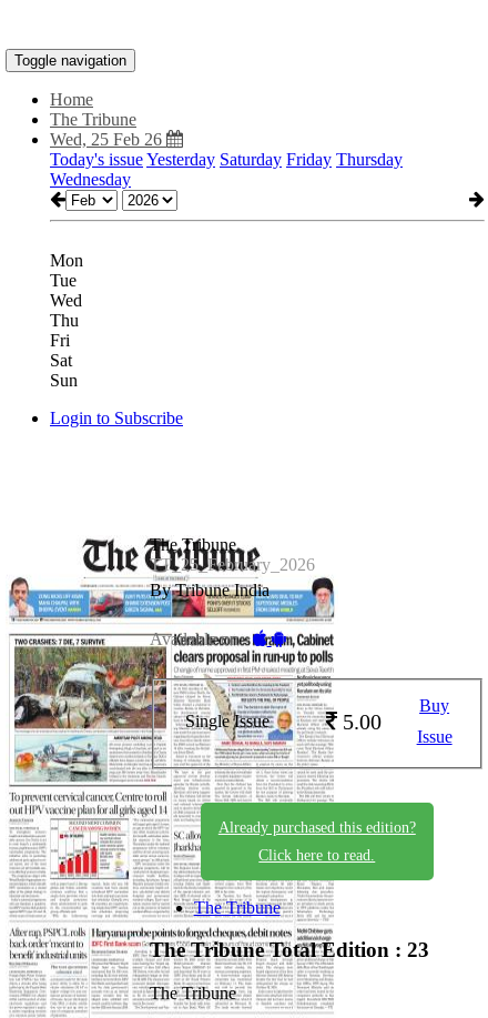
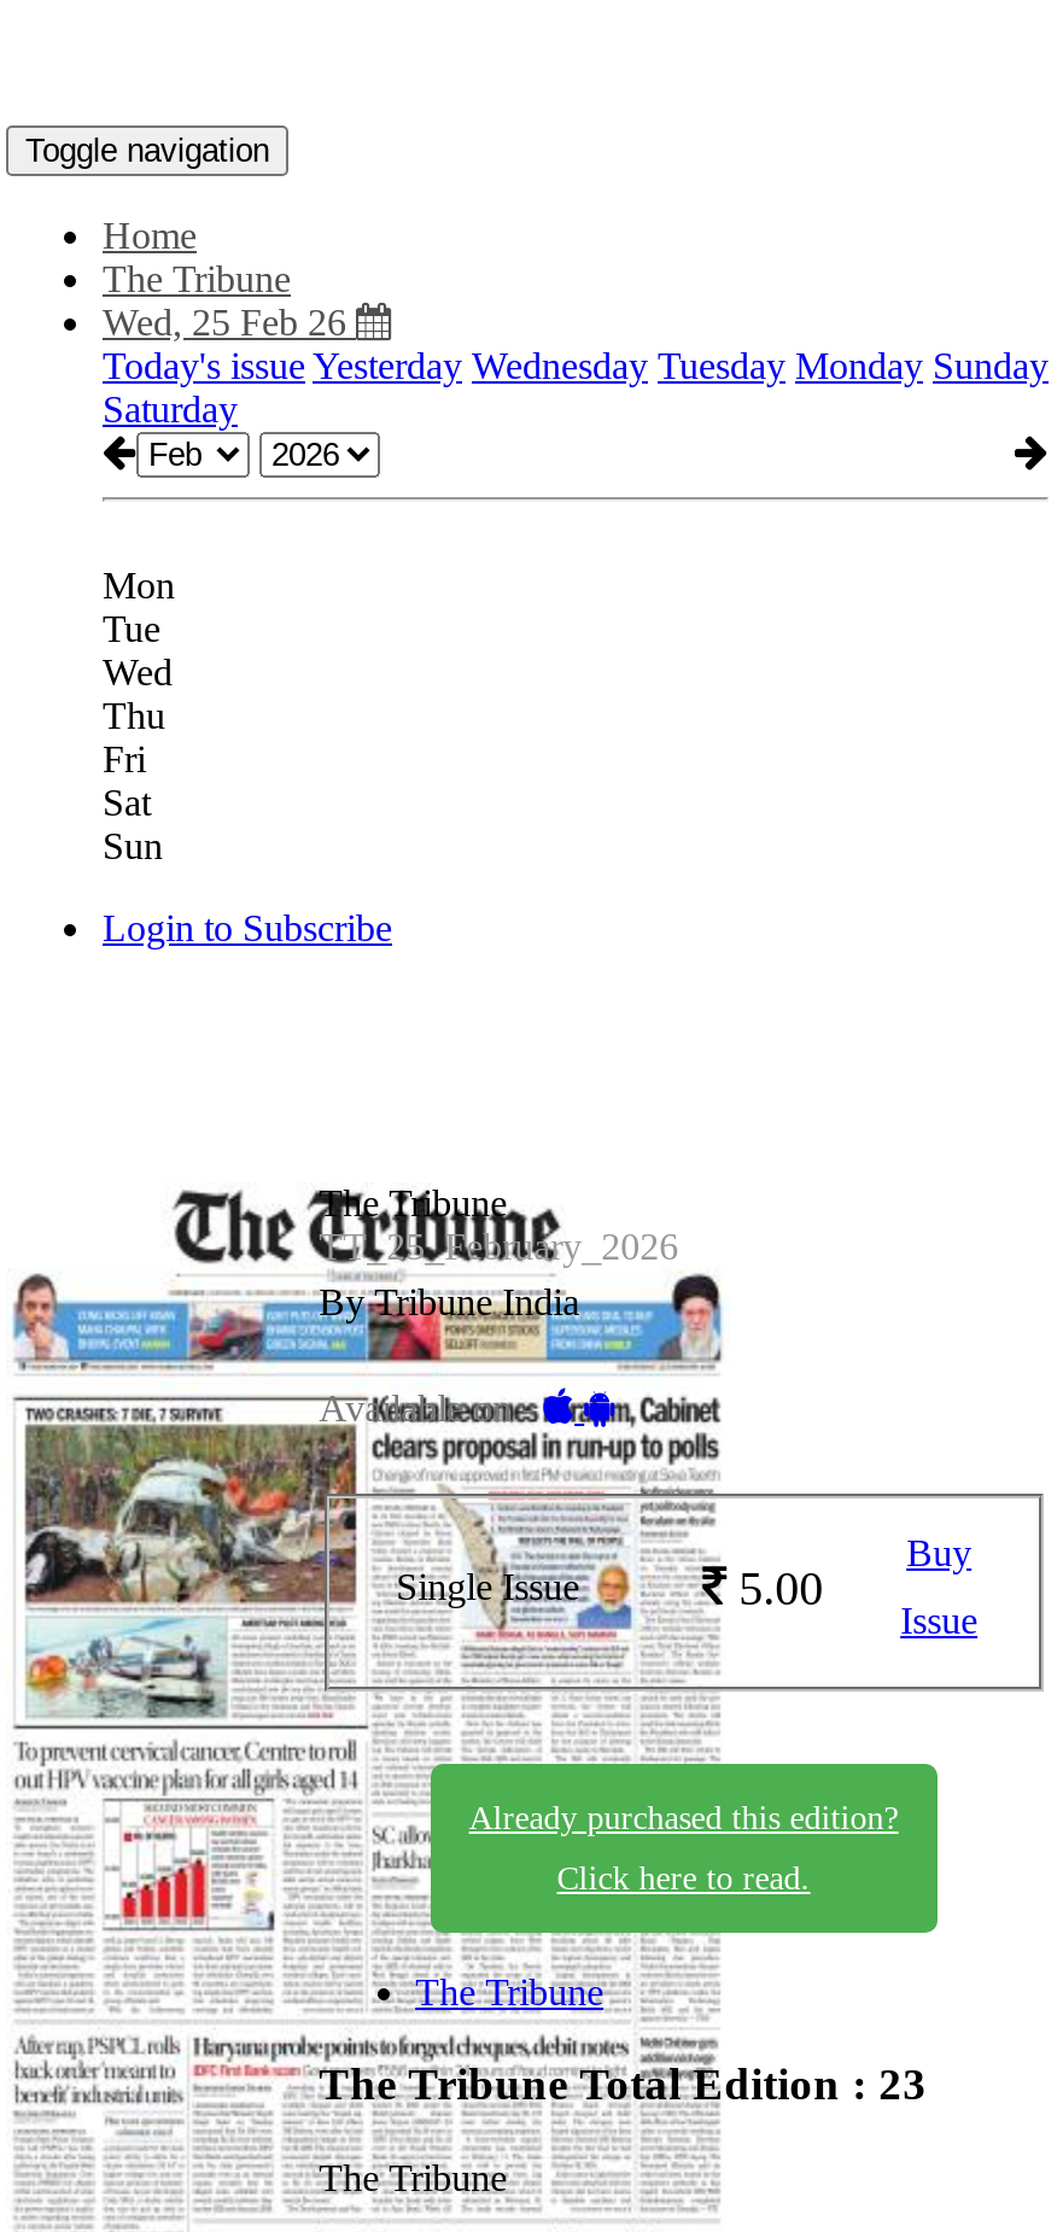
- Today's issue Yesterday Saturday Friday Thursday
- Wednesday
+ Today's issue Yesterday Wednesday Tuesday Monday Sunday
+ Saturday
